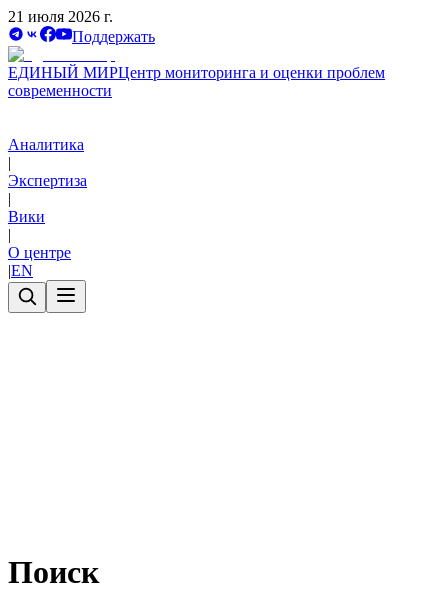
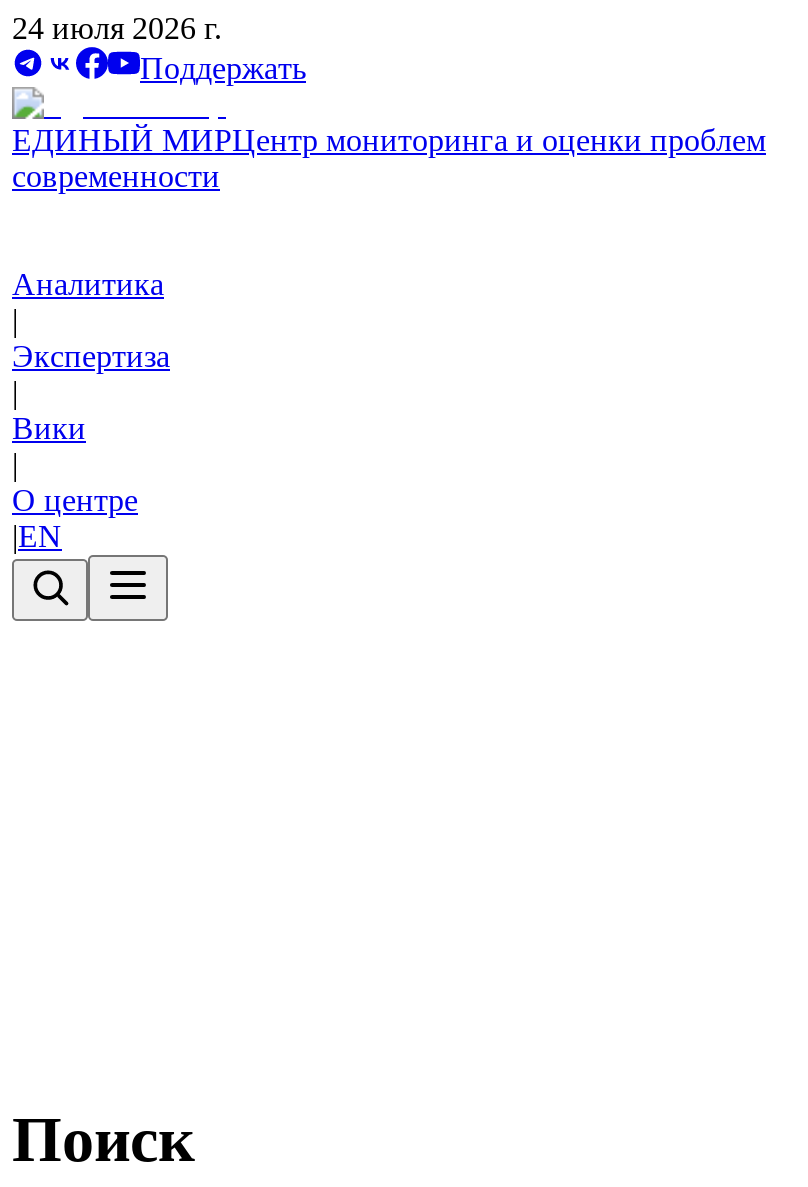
- 21 июля 2026 г.
+ 24 июля 2026 г.
